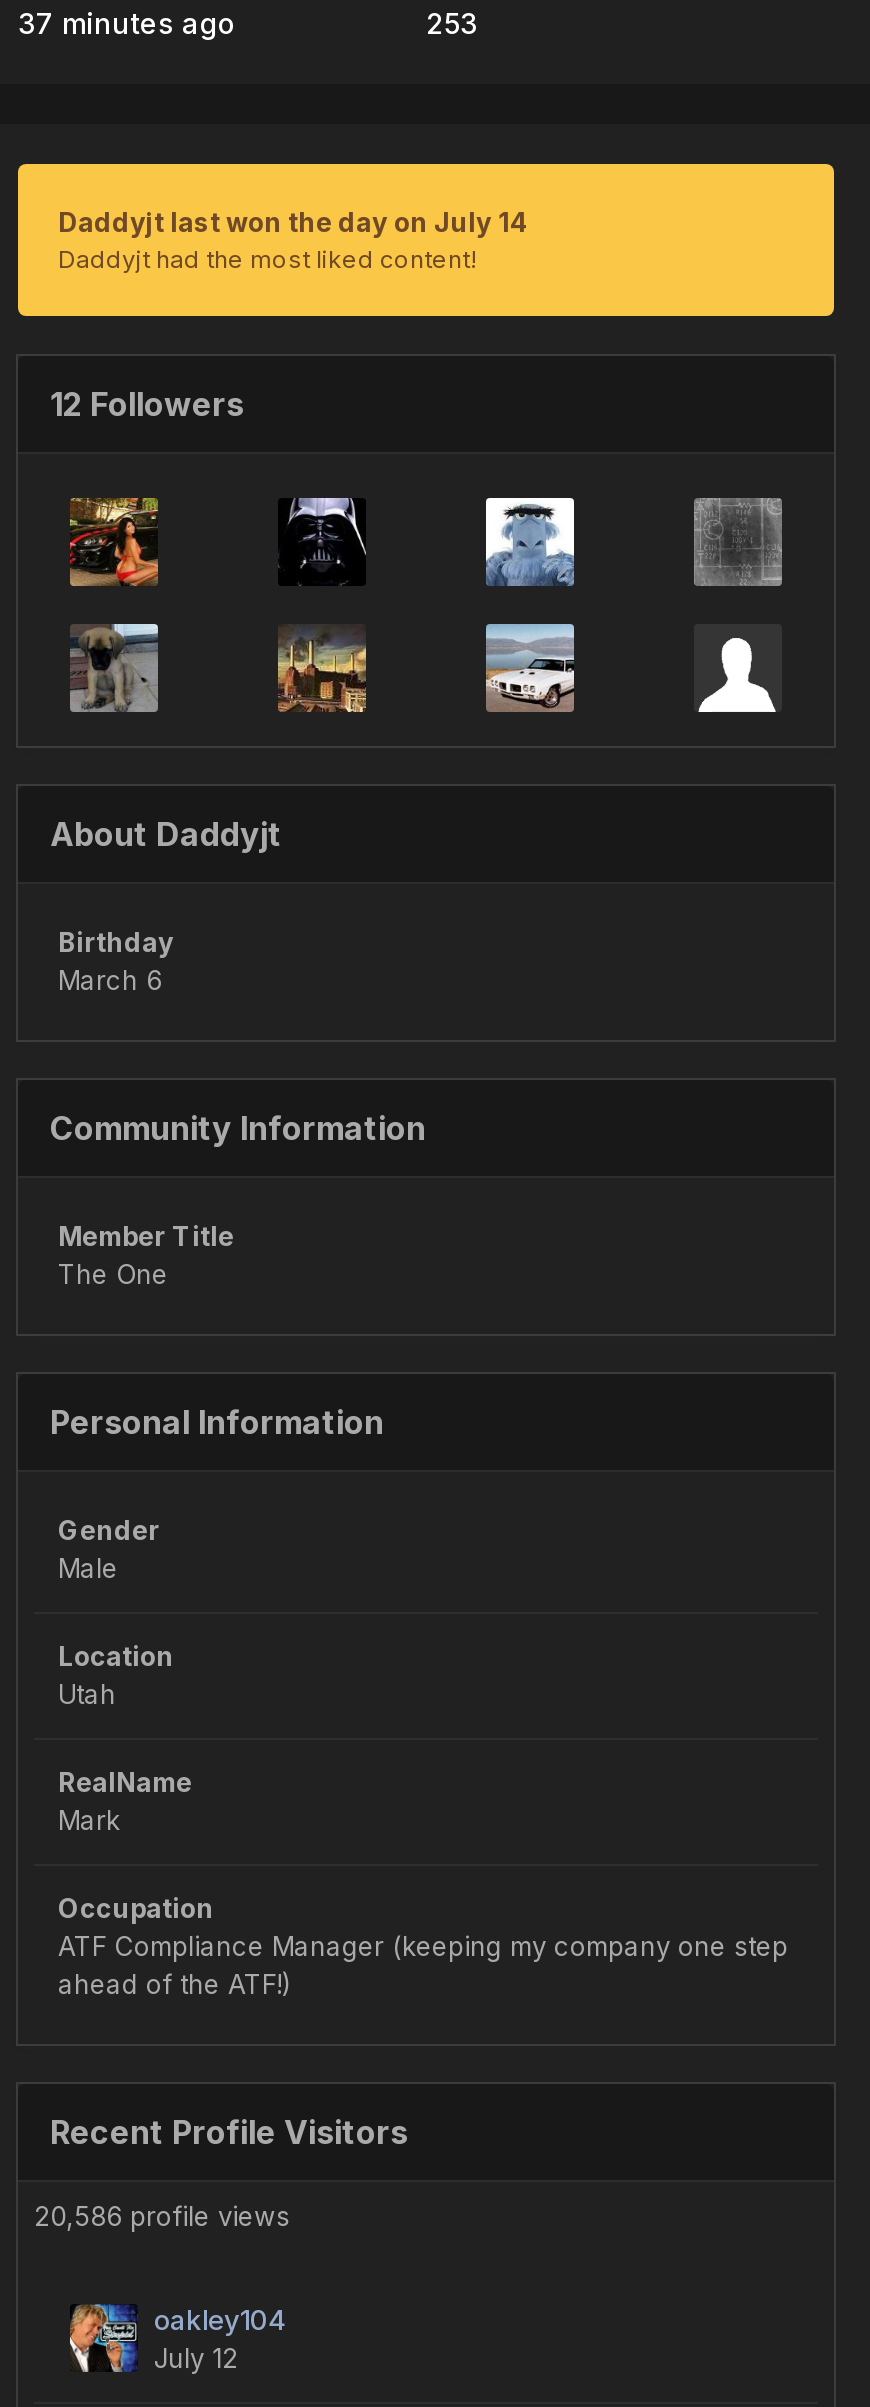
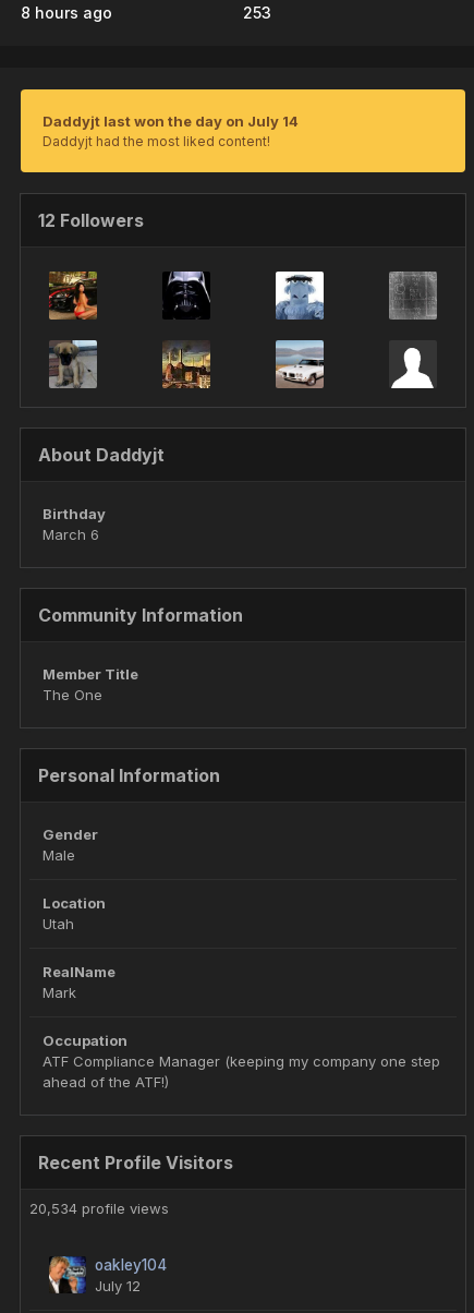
- 37 minutes ago
+ 8 hours ago

- 20,586 profile views
+ 20,534 profile views
